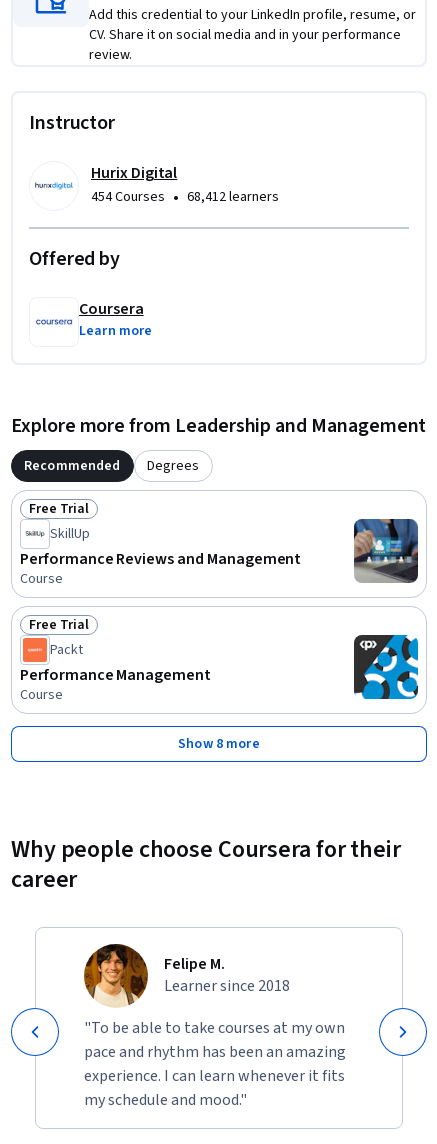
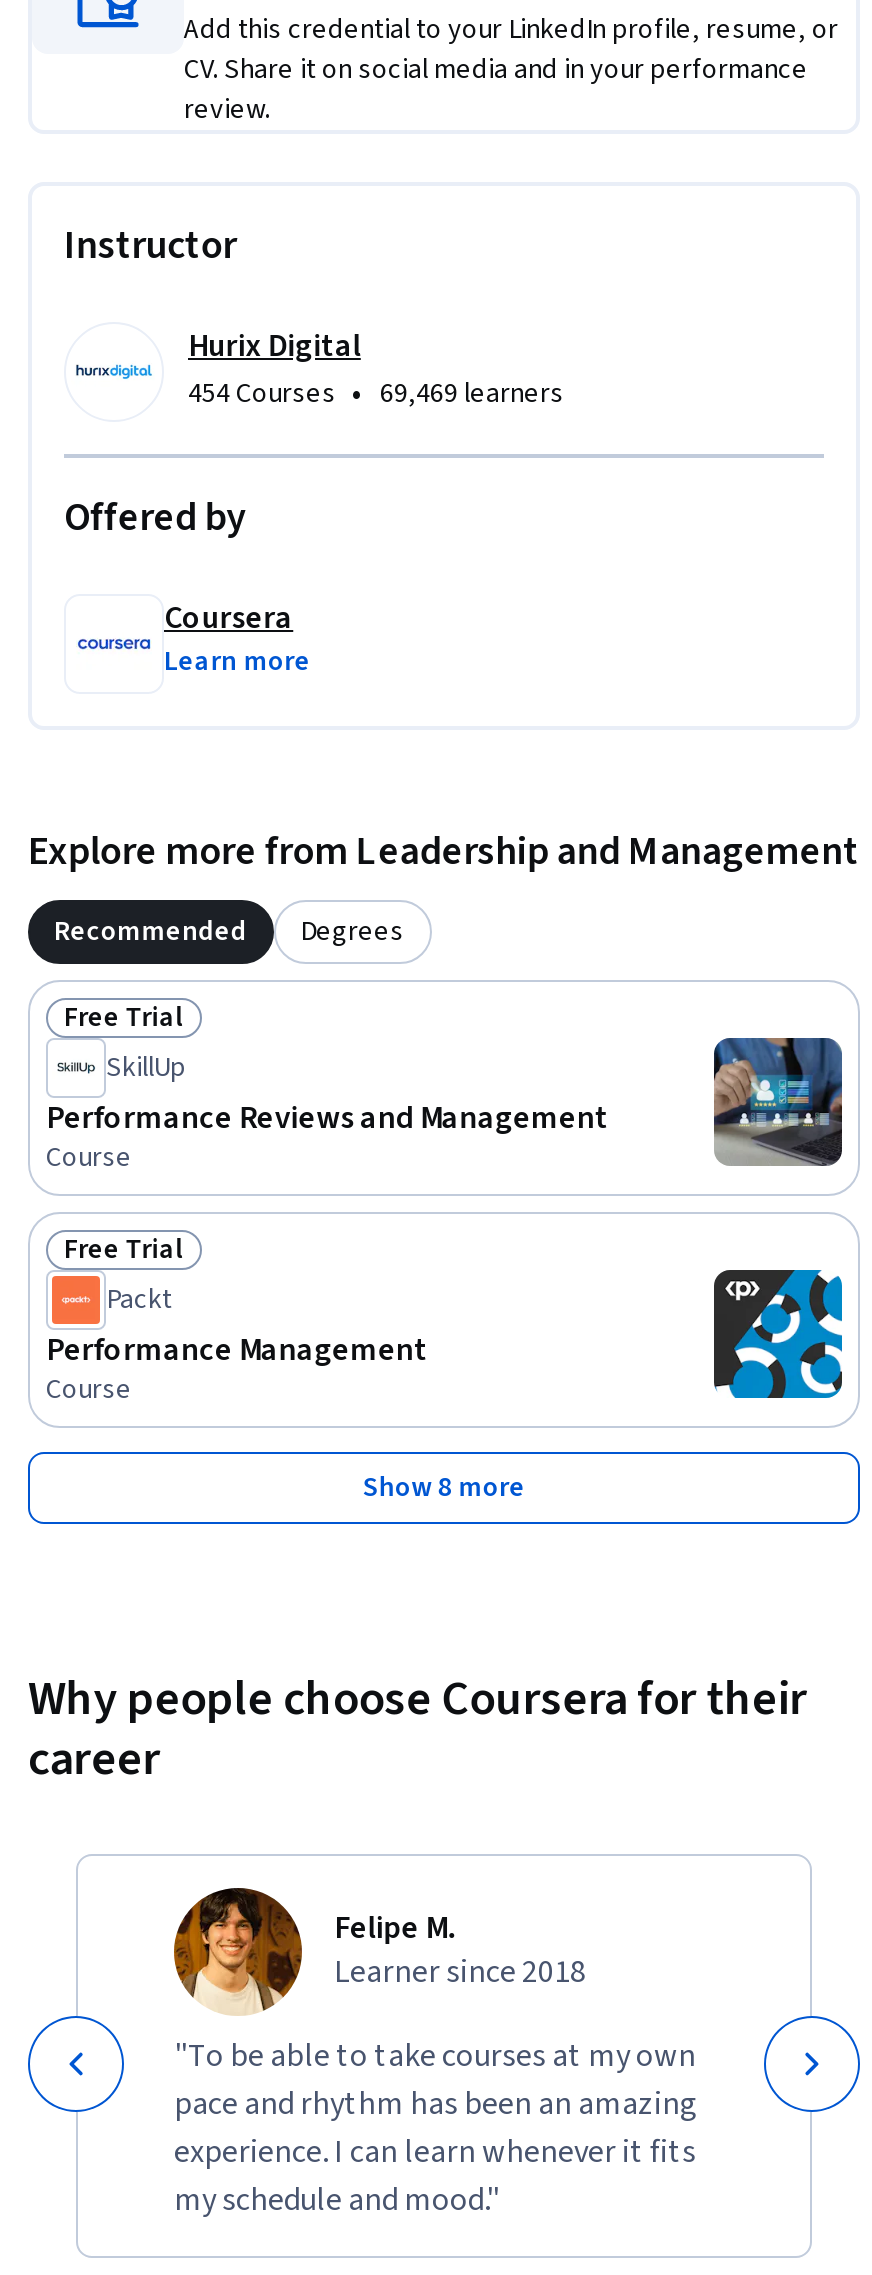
- 454 Courses • 68,412 learners
+ 454 Courses • 69,469 learners
